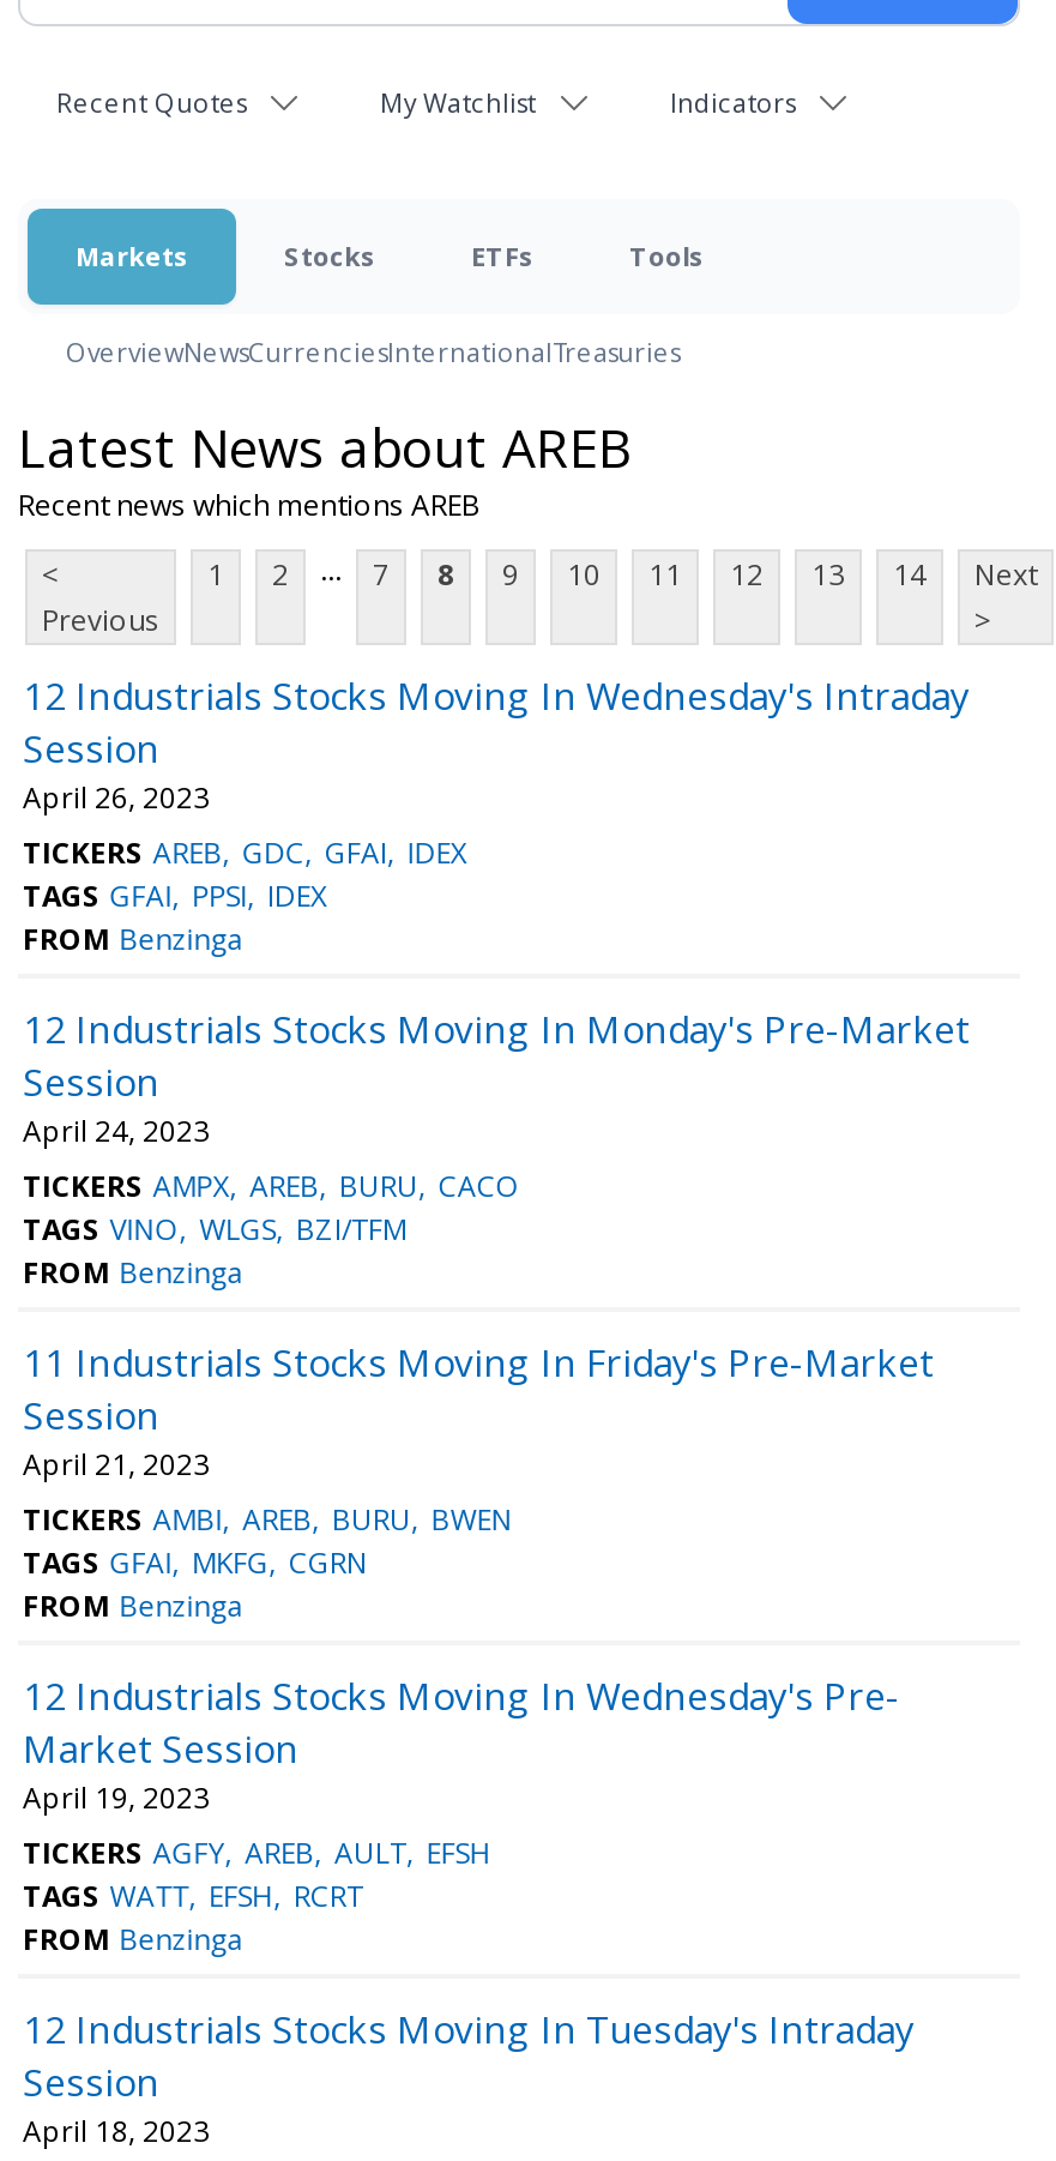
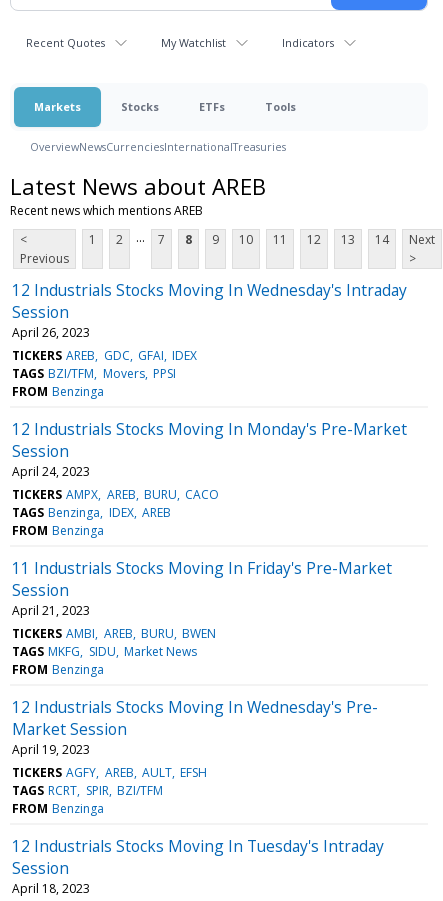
- TAGS GFAI PPSI IDEX
+ TAGS BZI/TFM Movers PPSI

- TAGS VINO WLGS BZI/TFM
+ TAGS Benzinga IDEX AREB

- TAGS GFAI MKFG CGRN
+ TAGS MKFG SIDU Market News

- TAGS WATT EFSH RCRT
+ TAGS RCRT SPIR BZI/TFM
